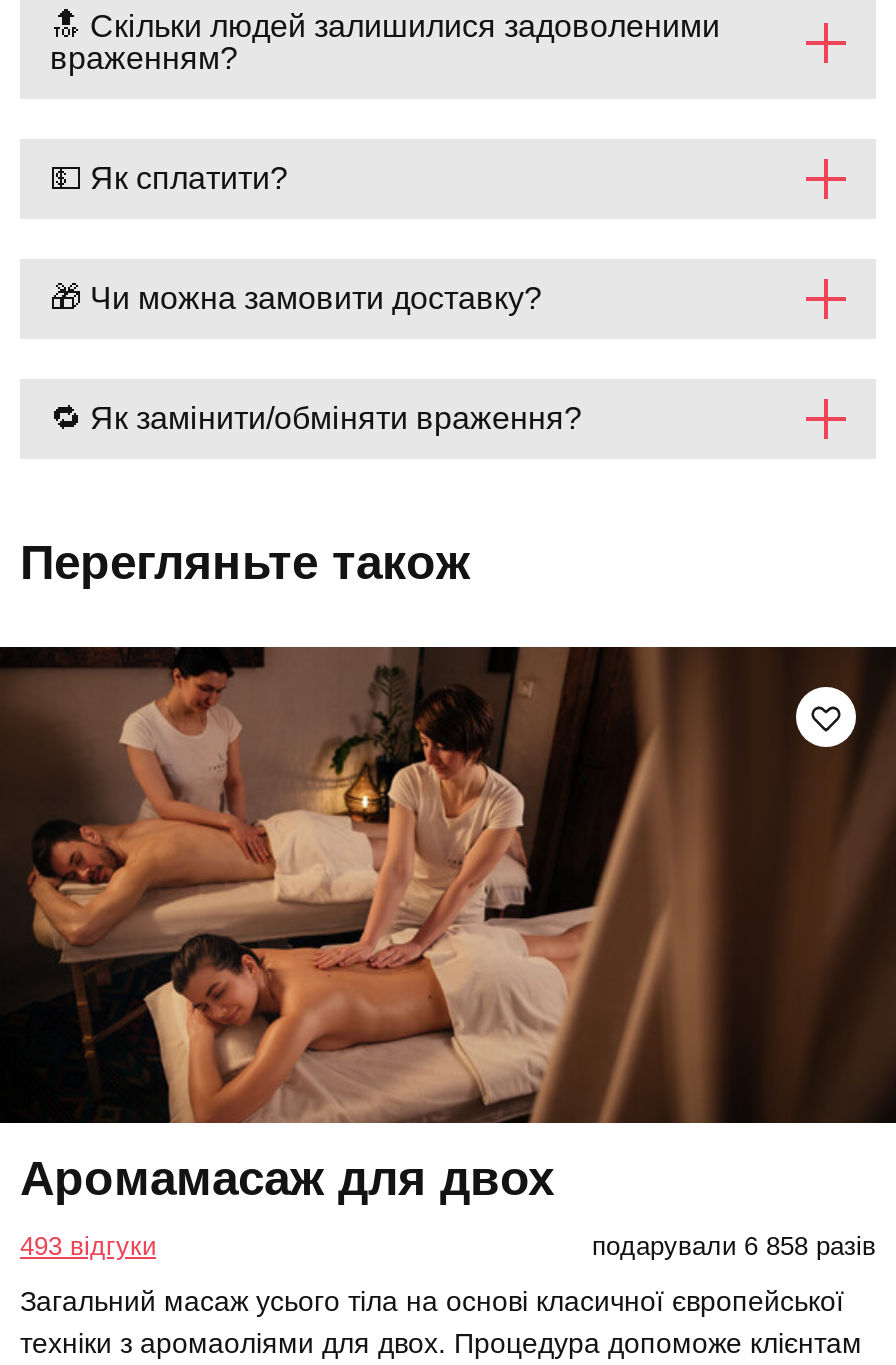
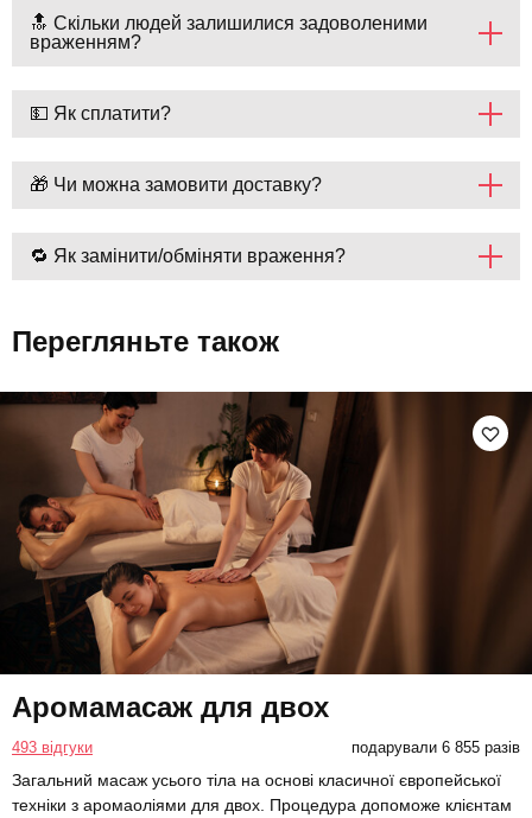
- подарували 6 858 разів
+ подарували 6 855 разів
